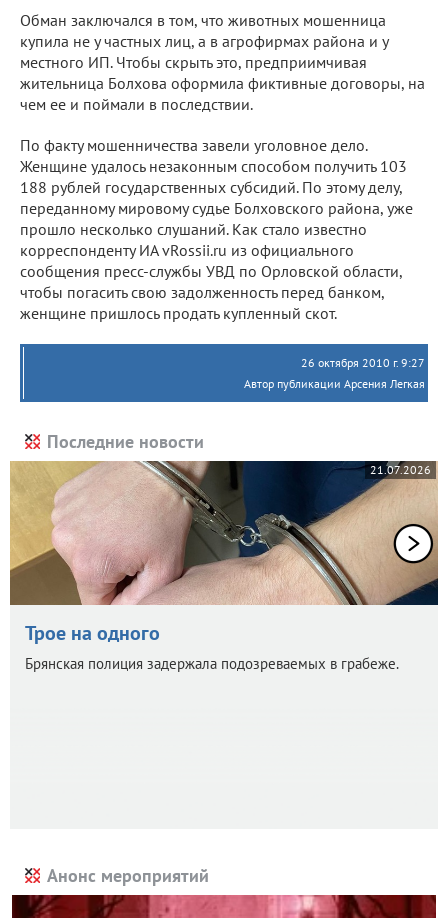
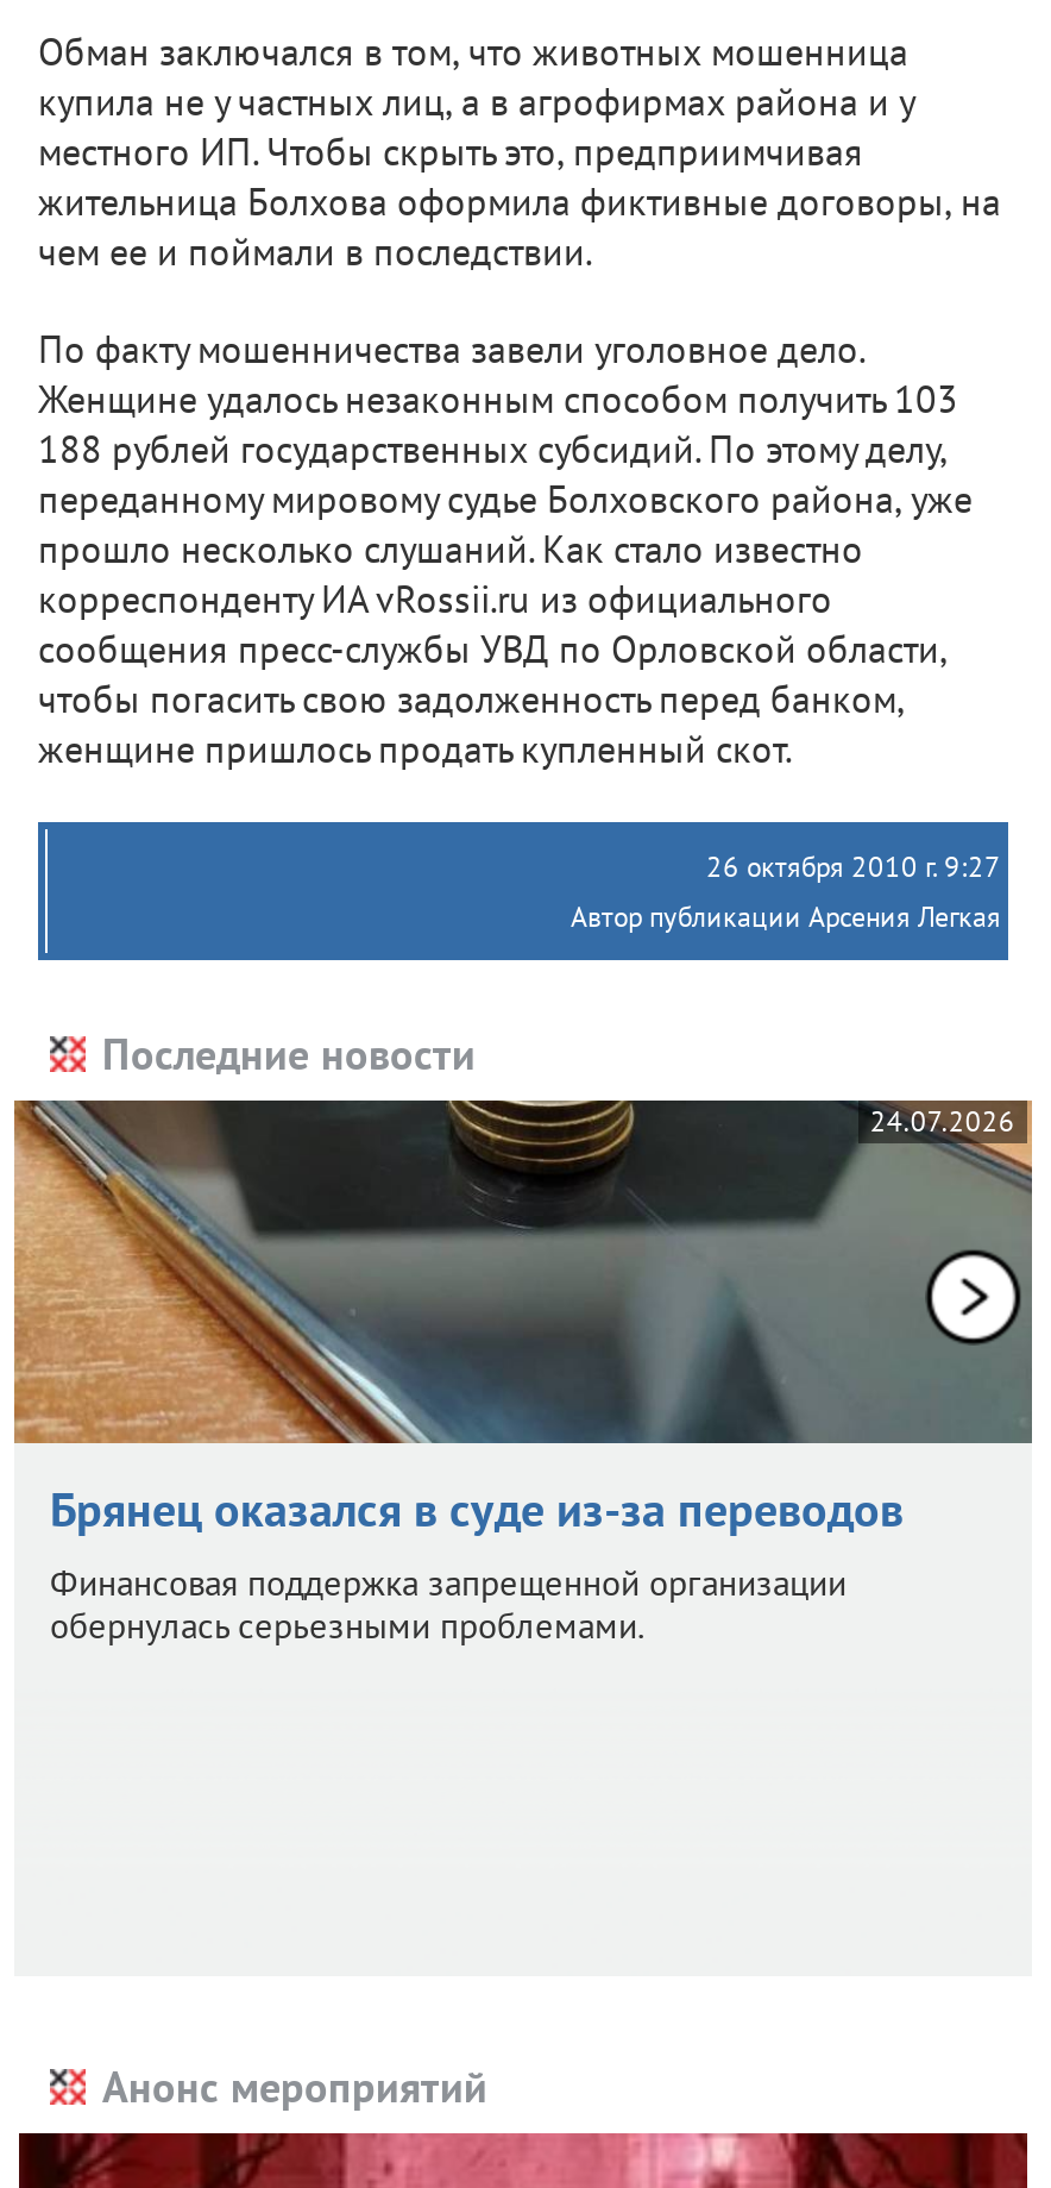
- [image]
- 21.07.2026
+ [image]
+ 24.07.2026

- Трое на одного
- Брянская полиция задержала подозреваемых в грабеже.
+ Брянец оказался в суде из-за переводов
+ Финансовая поддержка запрещенной организации
+ обернулась серьезными проблемами.
